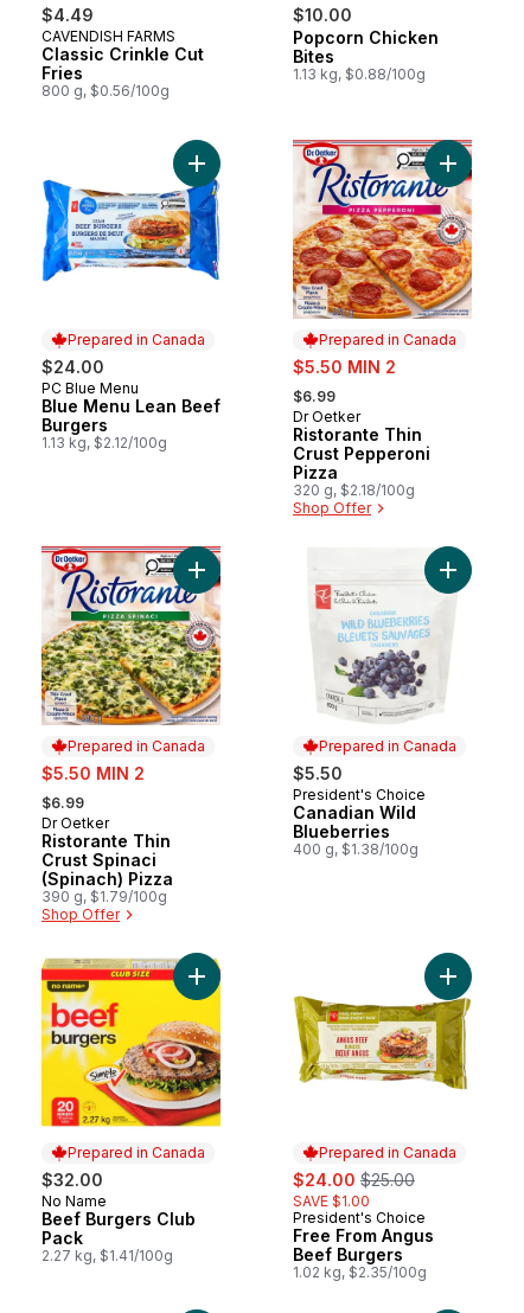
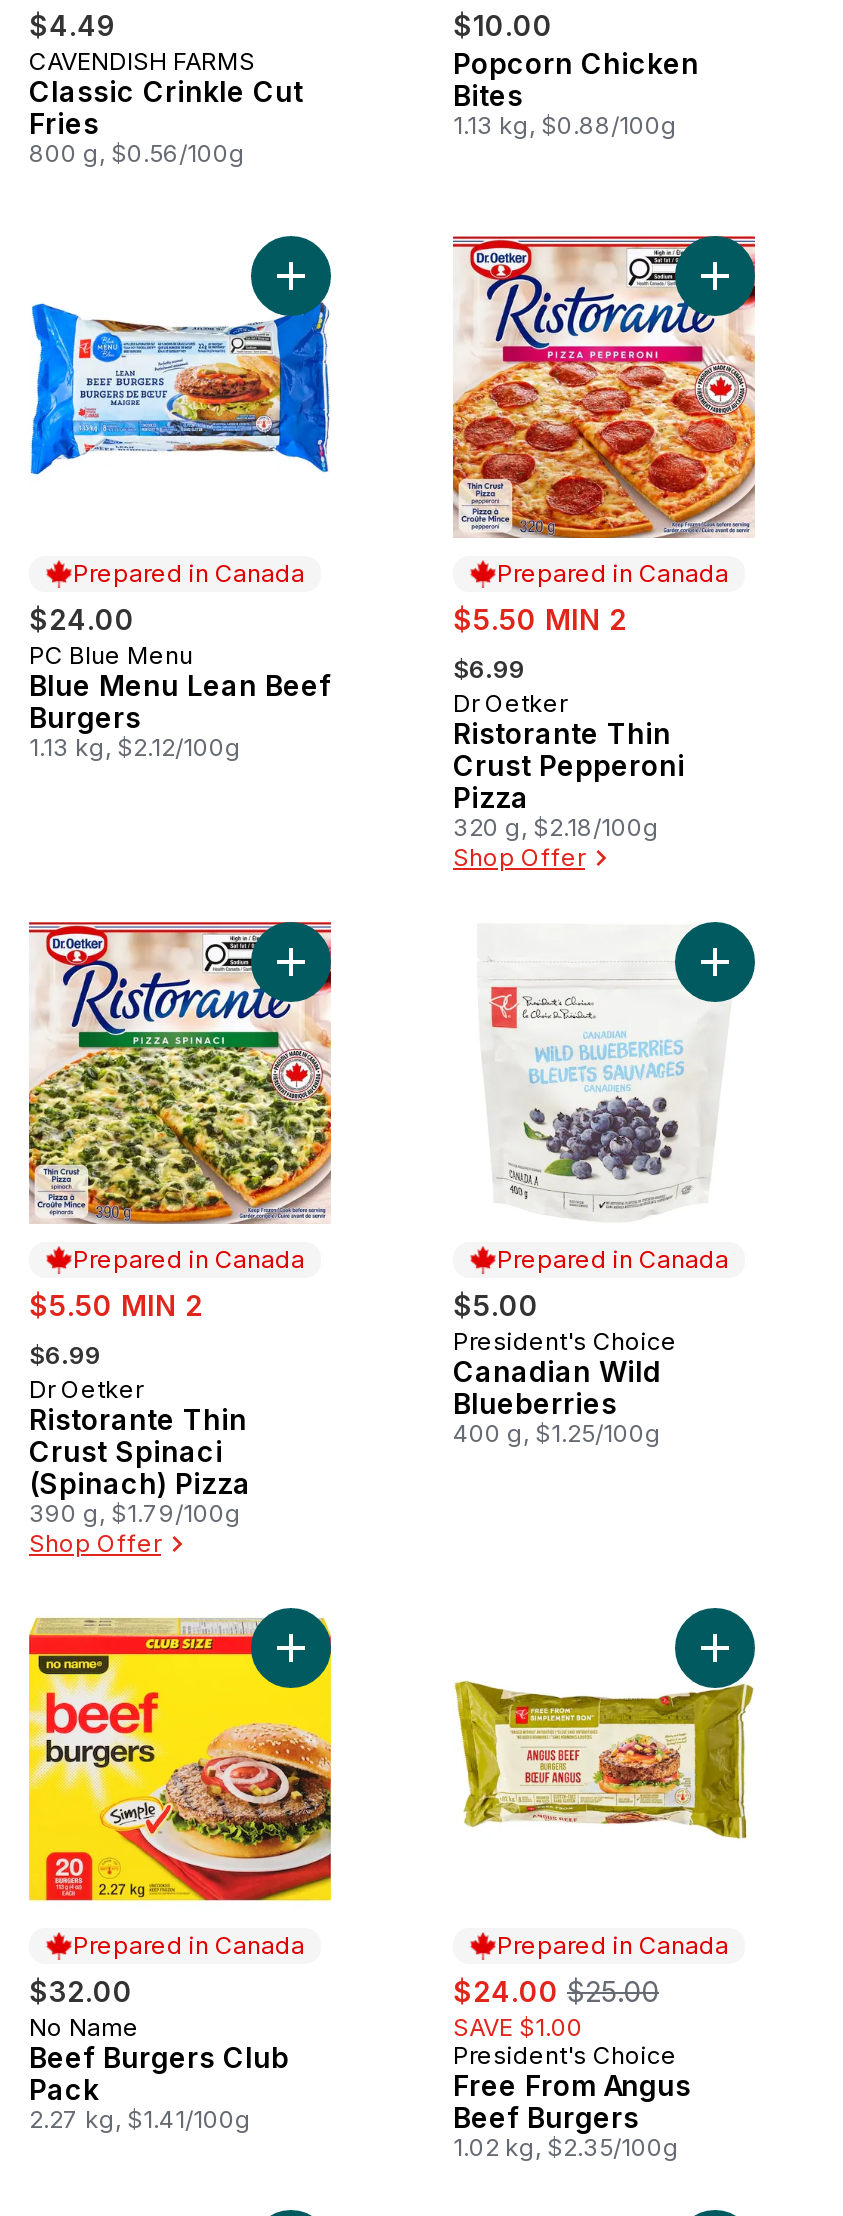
- $5.50
+ $5.00

- 400 g, $1.38/100g
+ 400 g, $1.25/100g
